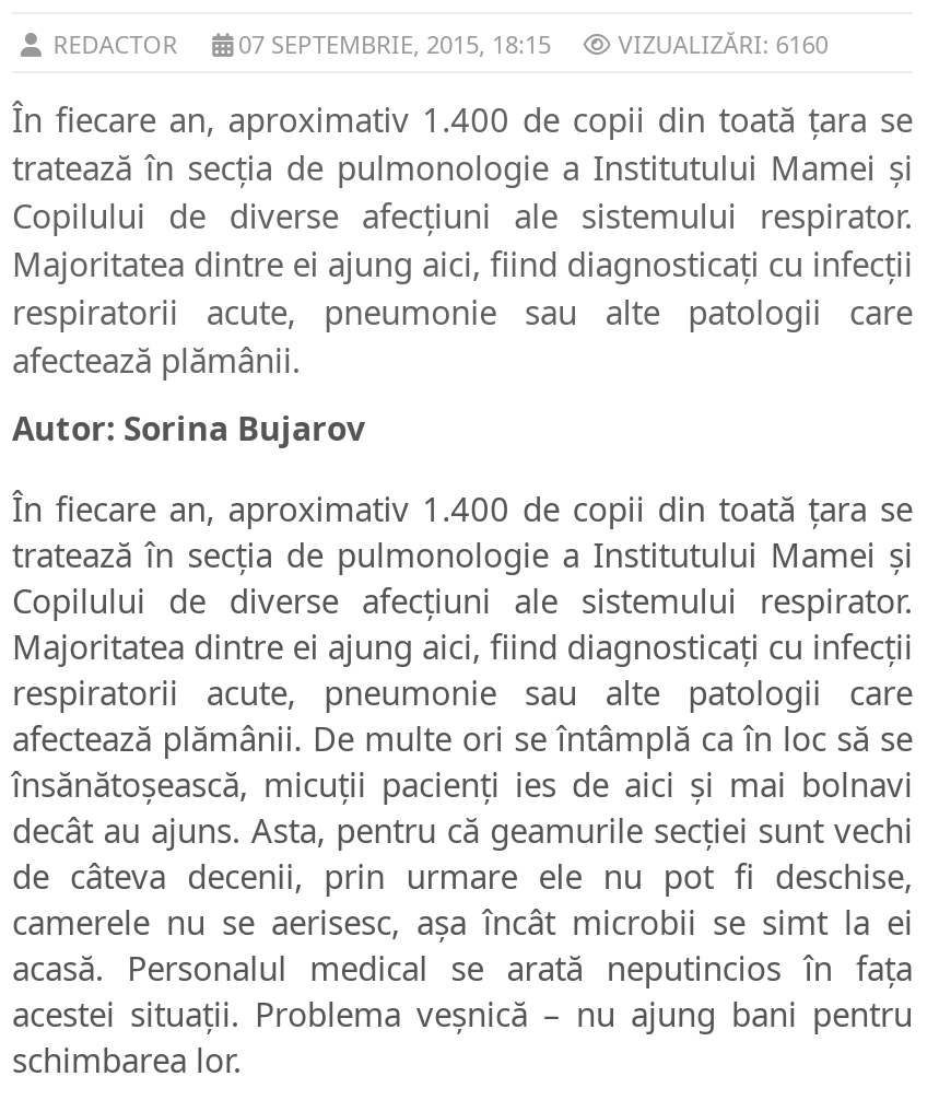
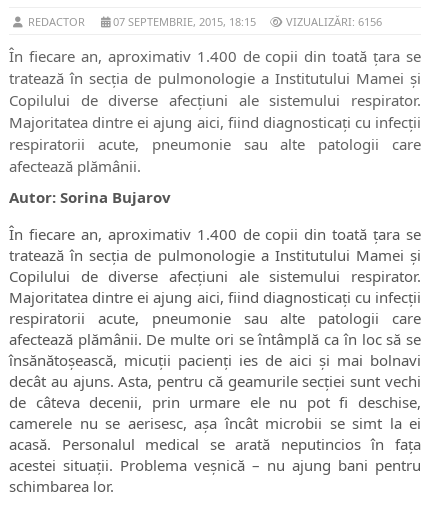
- REDACTOR 07 SEPTEMBRIE, 2015, 18:15 VIZUALIZĂRI: 6160
+ REDACTOR 07 SEPTEMBRIE, 2015, 18:15 VIZUALIZĂRI: 6156
